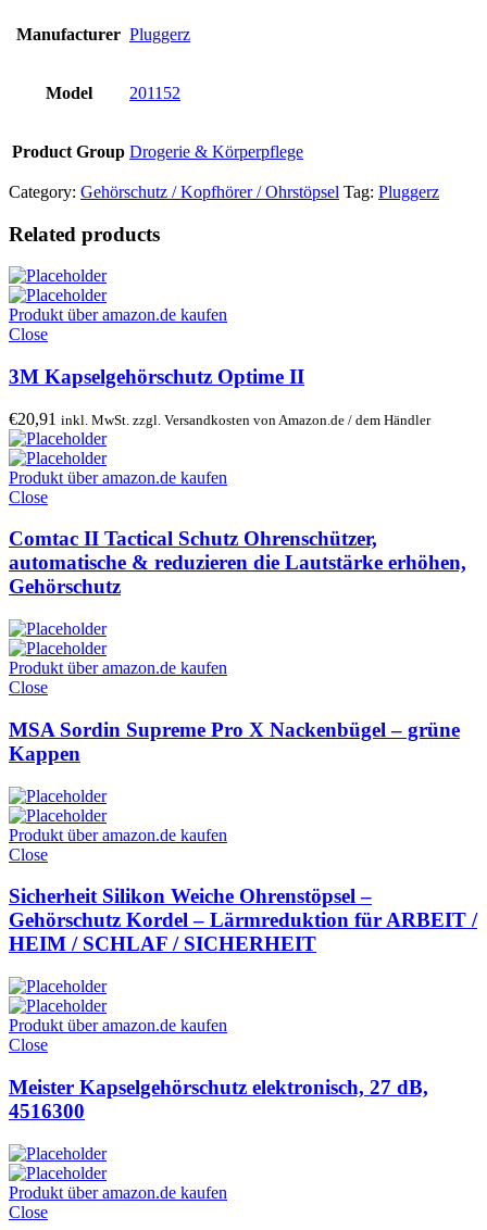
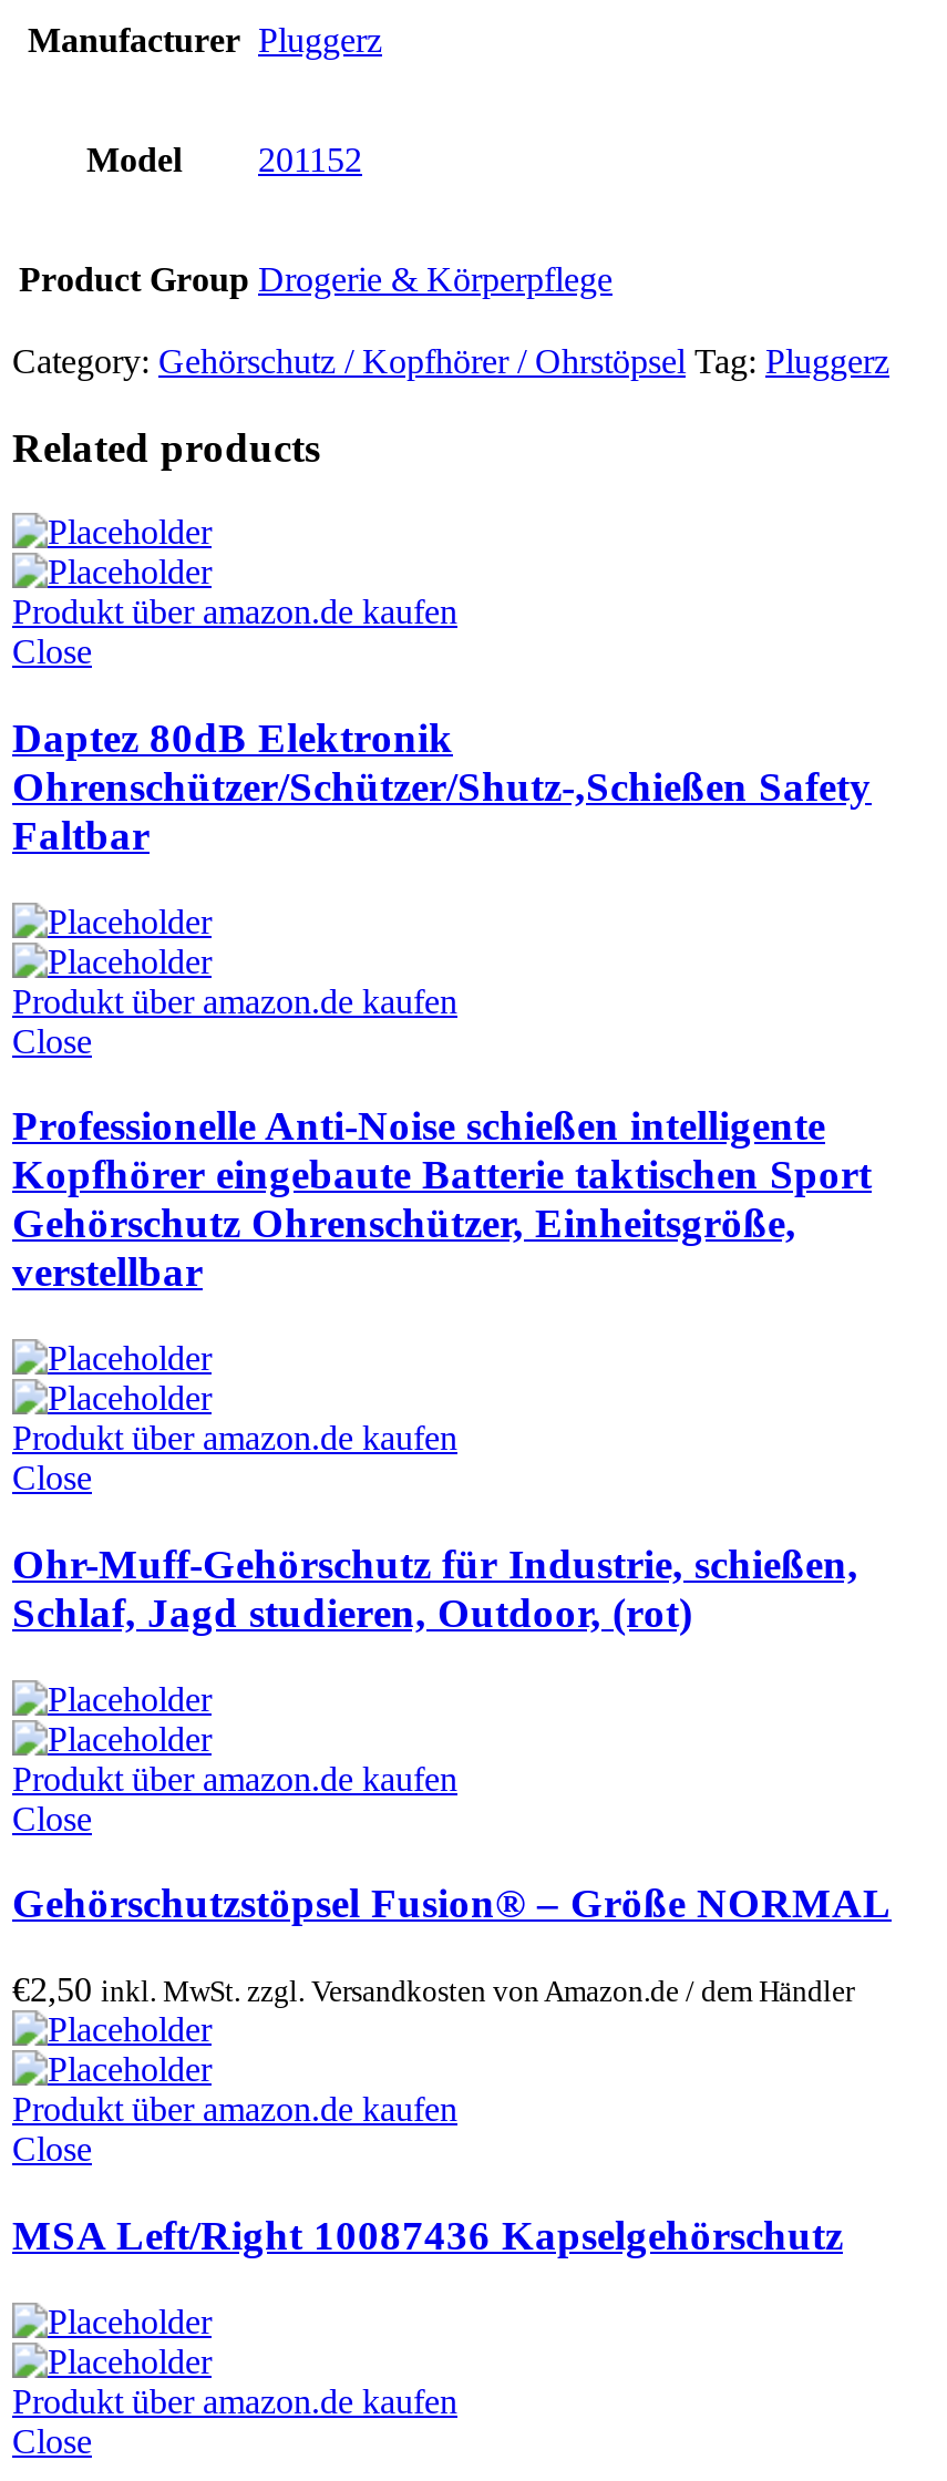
- 3M Kapselgehörschutz Optime II
- €20,91 inkl. MwSt. zzgl. Versandkosten von Amazon.de / dem Händler
+ Daptez 80dB Elektronik
+ Ohrenschützer/Schützer/Shutz-,Schießen Safety
+ Faltbar

moved down: [image] | Produkt über amazon.de kaufen | Close

- Comtac II Tactical Schutz Ohrenschützer,
- automatische & reduzieren die Lautstärke erhöhen,
- Gehörschutz
+ Professionelle Anti-Noise schießen intelligente
+ Kopfhörer eingebaute Batterie taktischen Sport
+ Gehörschutz Ohrenschützer, Einheitsgröße,
+ verstellbar

moved down: [image] | Produkt über amazon.de kaufen | Close

- MSA Sordin Supreme Pro X Nackenbügel – grüne
- Kappen
+ Ohr-Muff-Gehörschutz für Industrie, schießen,
+ Schlaf, Jagd studieren, Outdoor, (rot)

moved down: [image] | Produkt über amazon.de kaufen | Close

- Sicherheit Silikon Weiche Ohrenstöpsel –
- Gehörschutz Kordel – Lärmreduktion für ARBEIT /
- HEIM / SCHLAF / SICHERHEIT
+ Gehörschutzstöpsel Fusion® – Größe NORMAL
+ €2,50 inkl. MwSt. zzgl. Versandkosten von Amazon.de / dem Händler

moved down: Produkt über amazon.de kaufen | Close

- Meister Kapselgehörschutz elektronisch, 27 dB,
- 4516300
+ MSA Left/Right 10087436 Kapselgehörschutz
